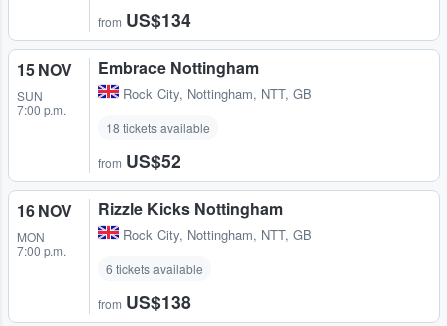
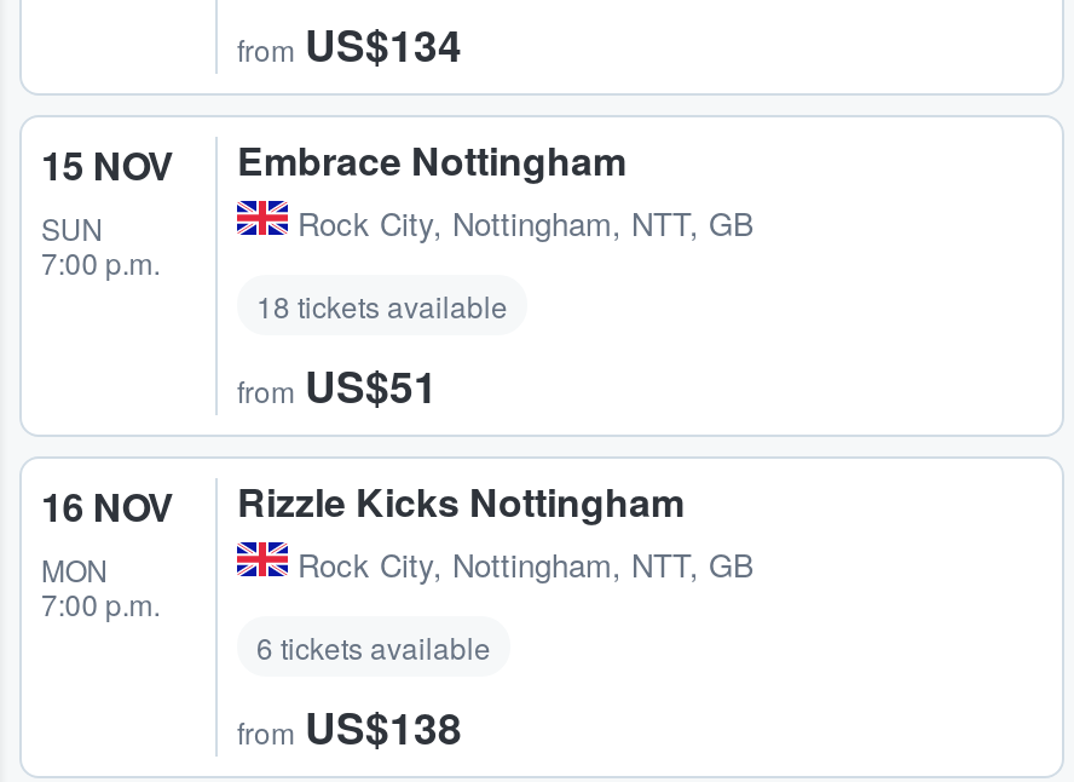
- from US$52
+ from US$51
